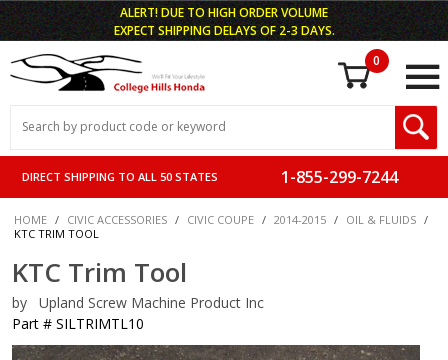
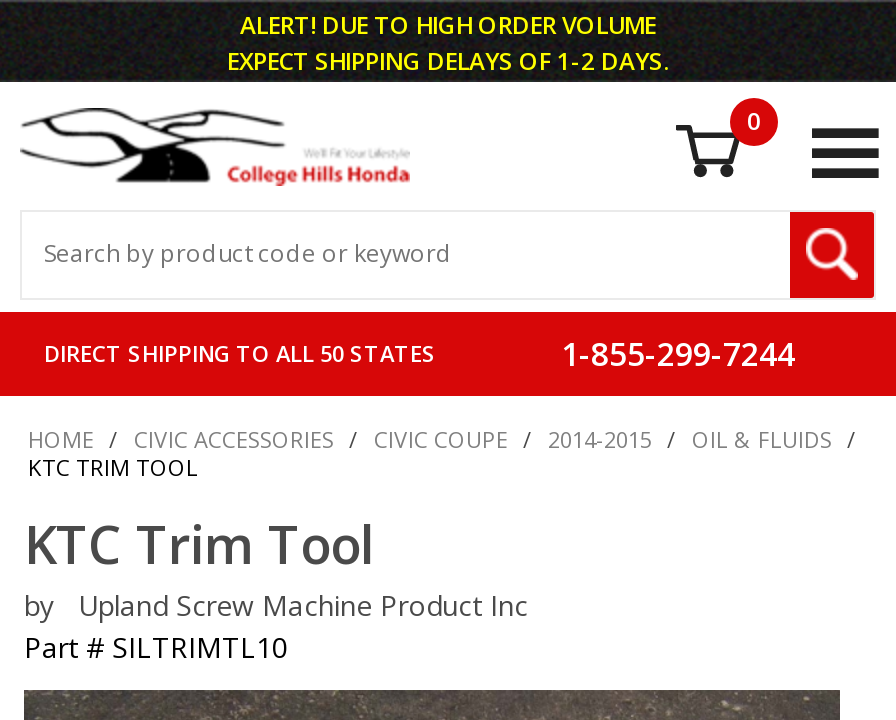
- EXPECT SHIPPING DELAYS OF 2-3 DAYS.
+ EXPECT SHIPPING DELAYS OF 1-2 DAYS.
